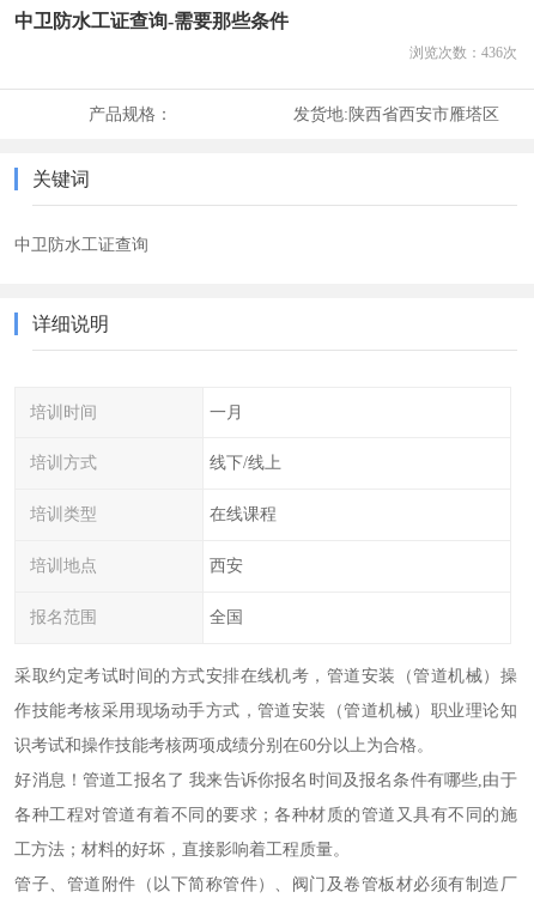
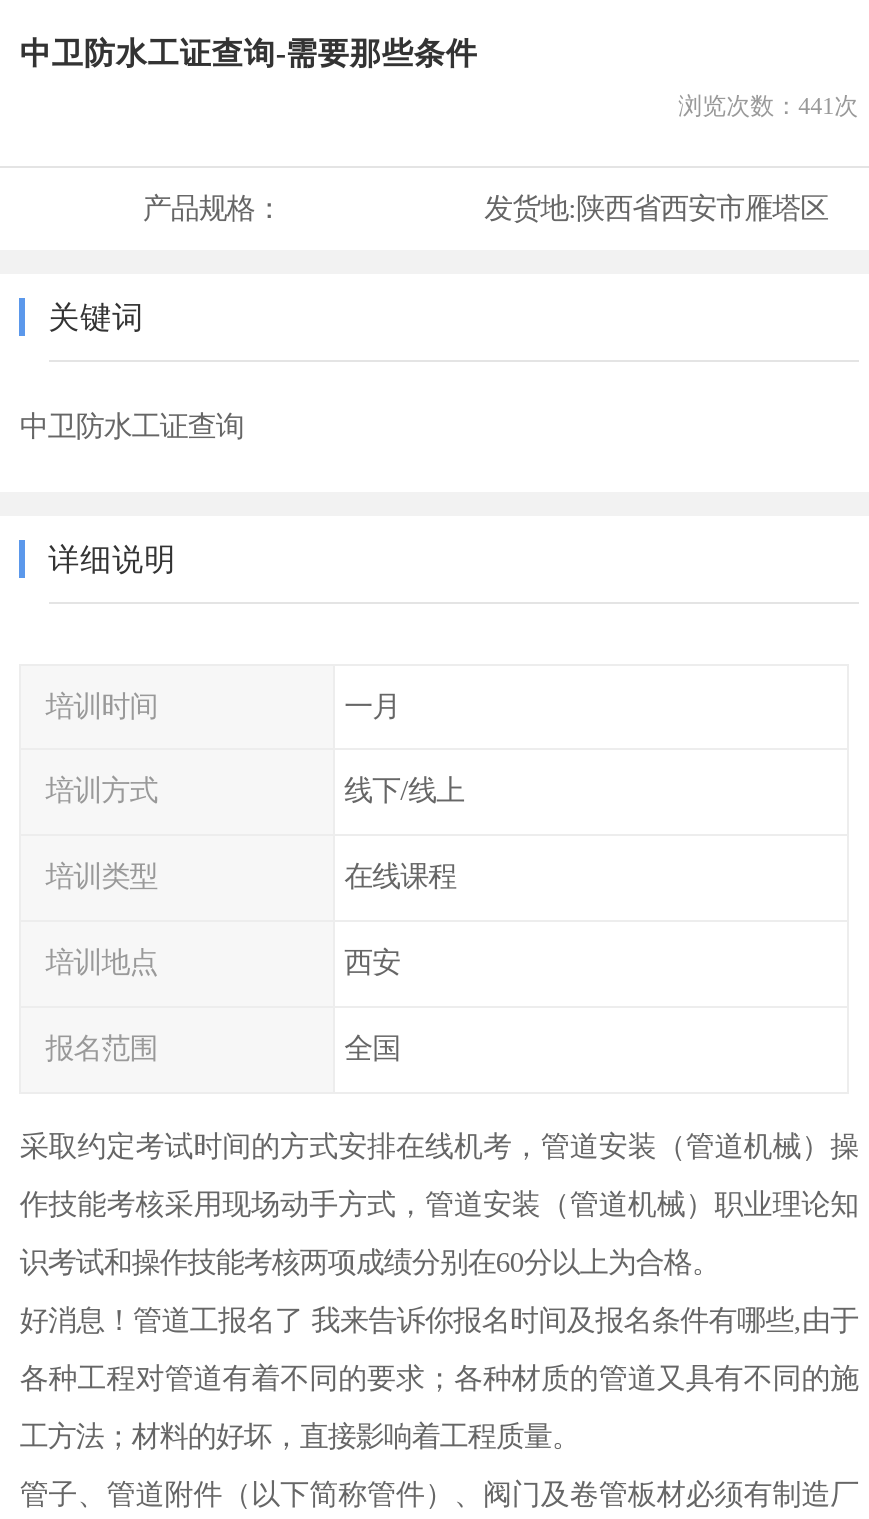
- 浏览次数：436次
+ 浏览次数：441次
